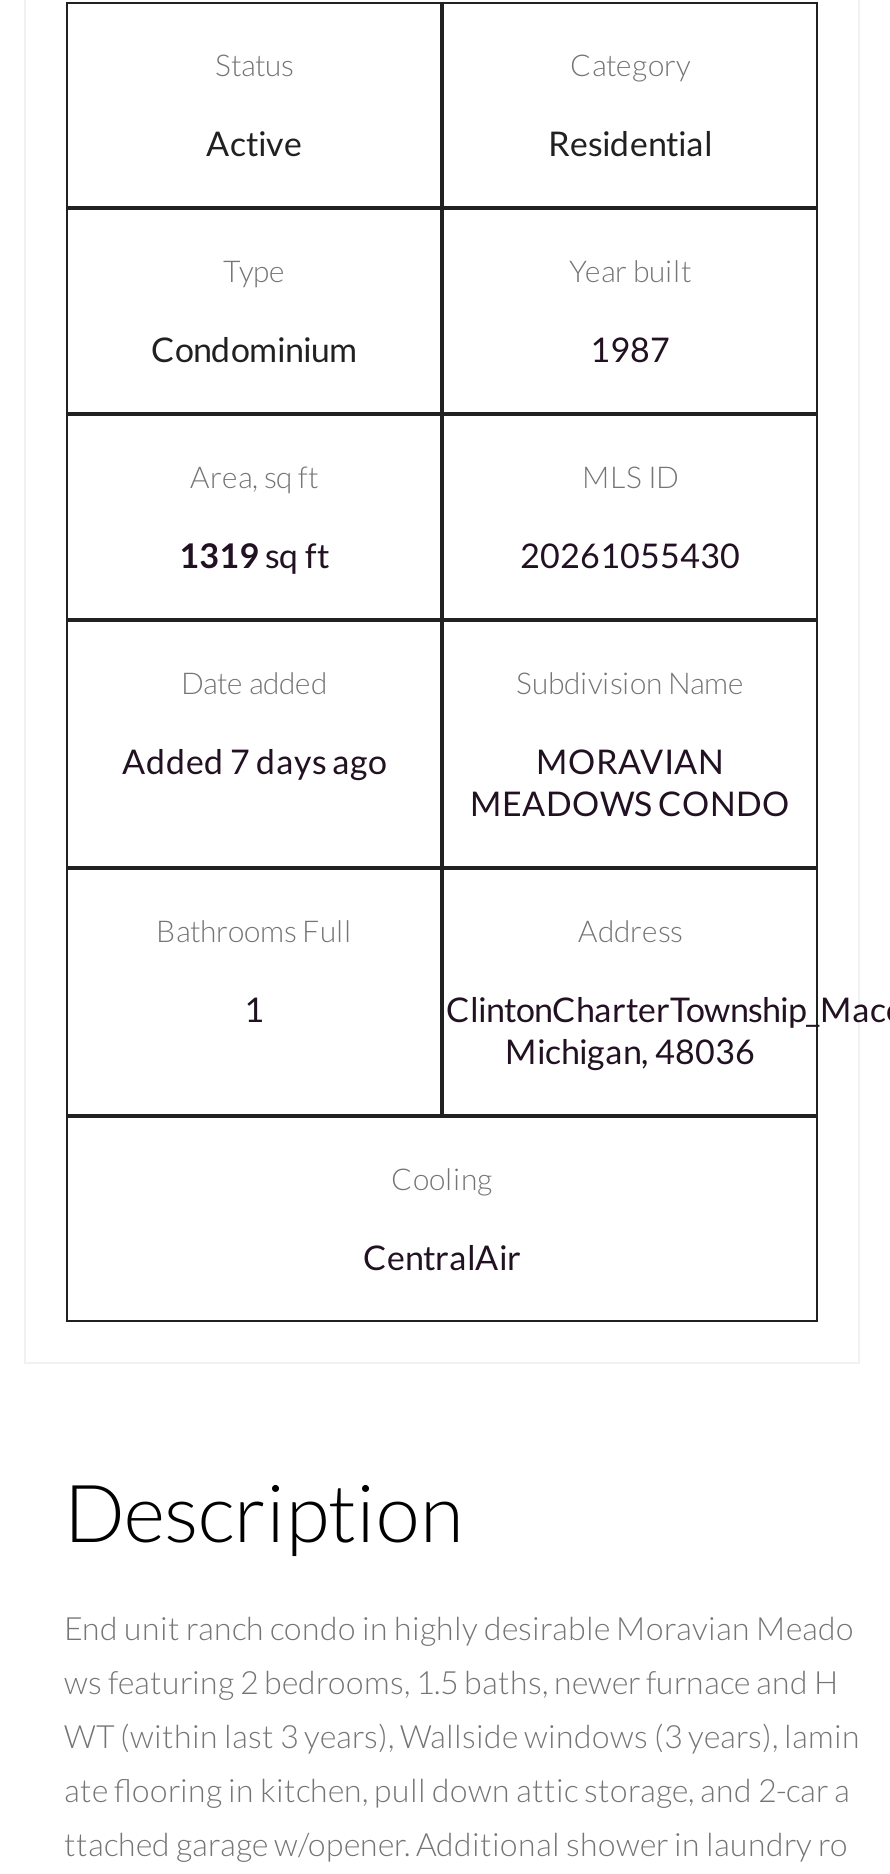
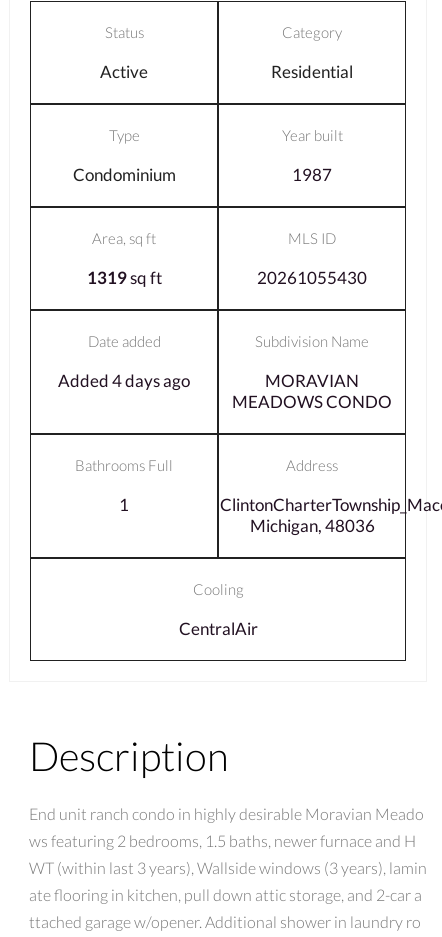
- Added 7 days ago
+ Added 4 days ago
